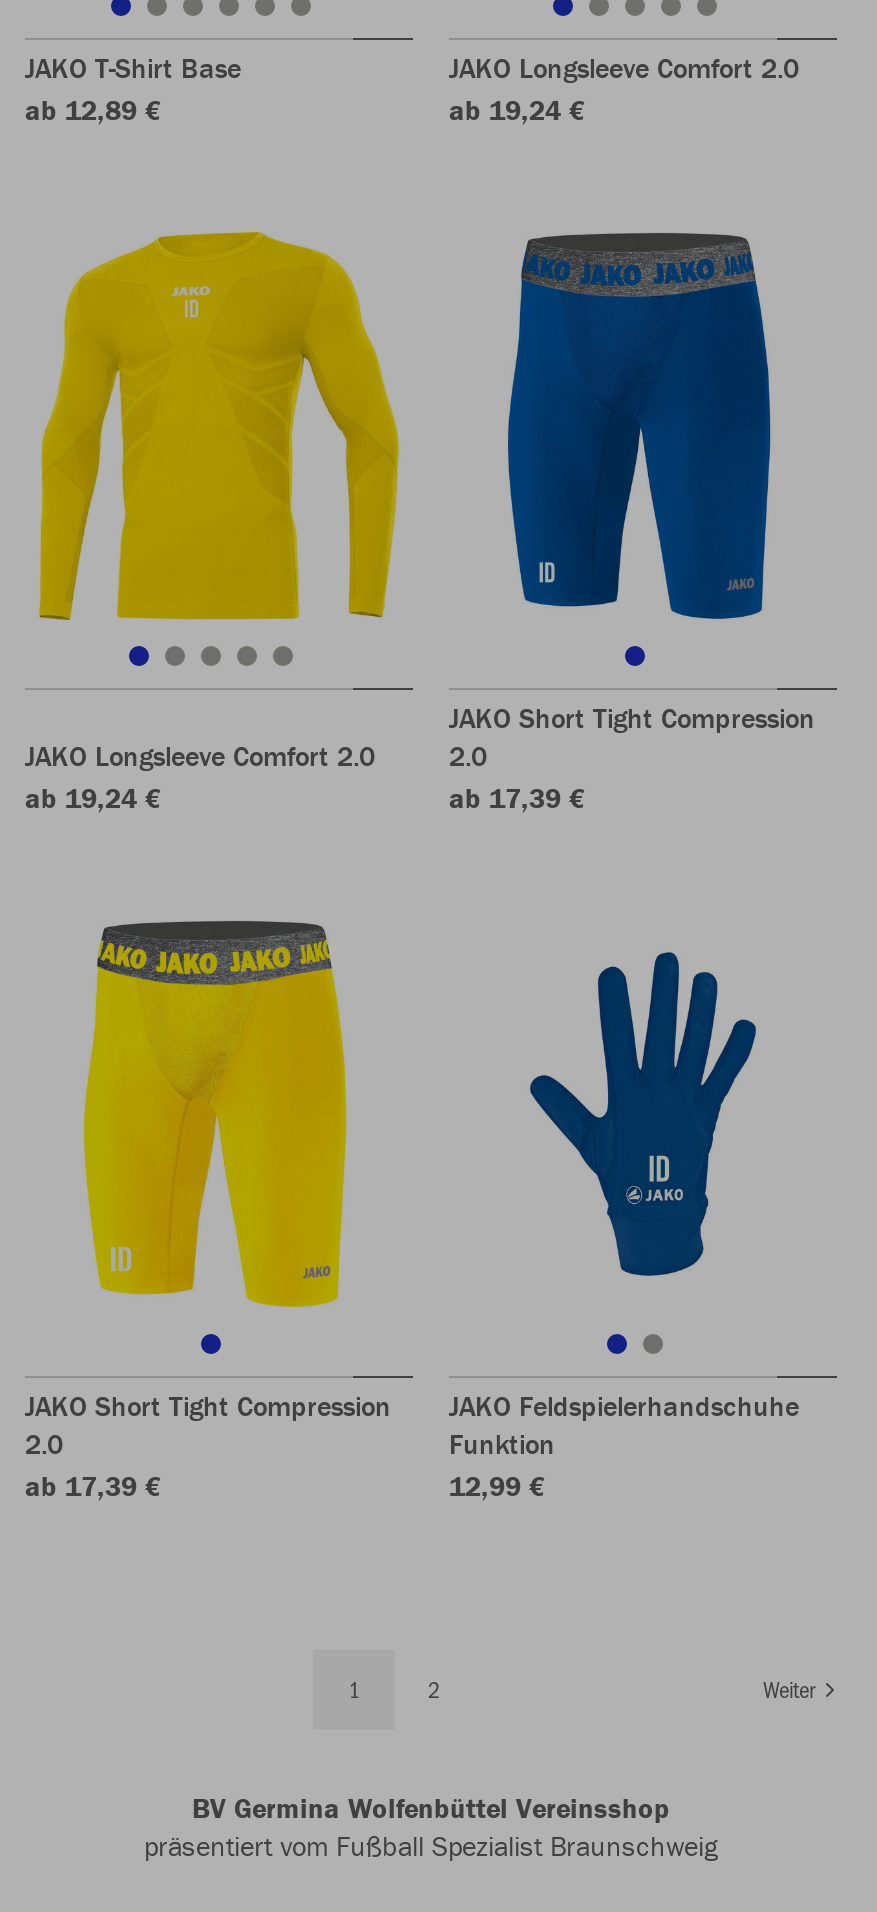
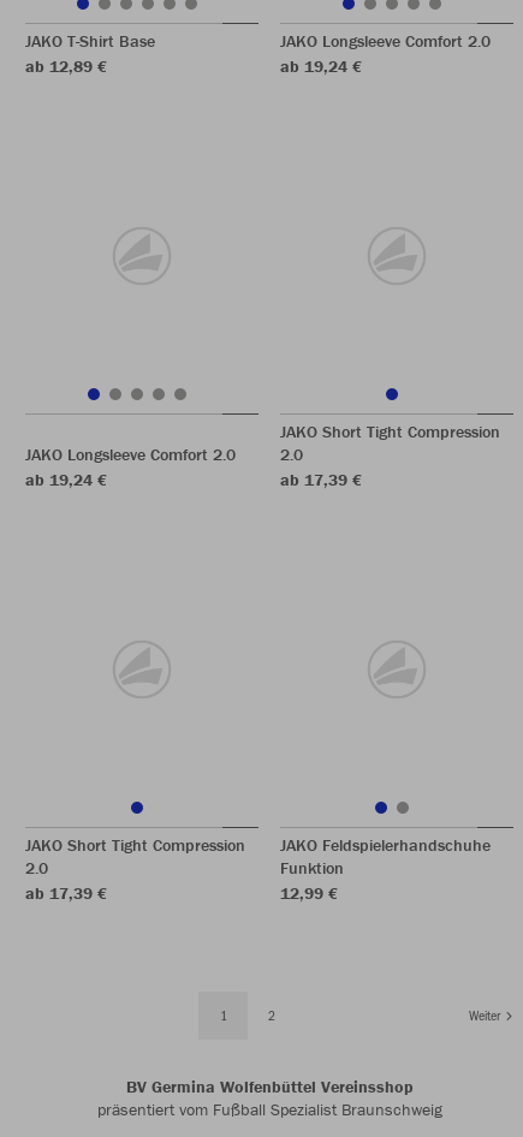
- [image]

- [image]

- [image]

- [image]
